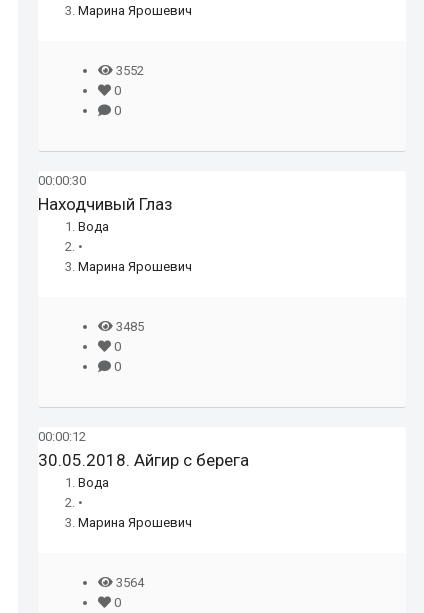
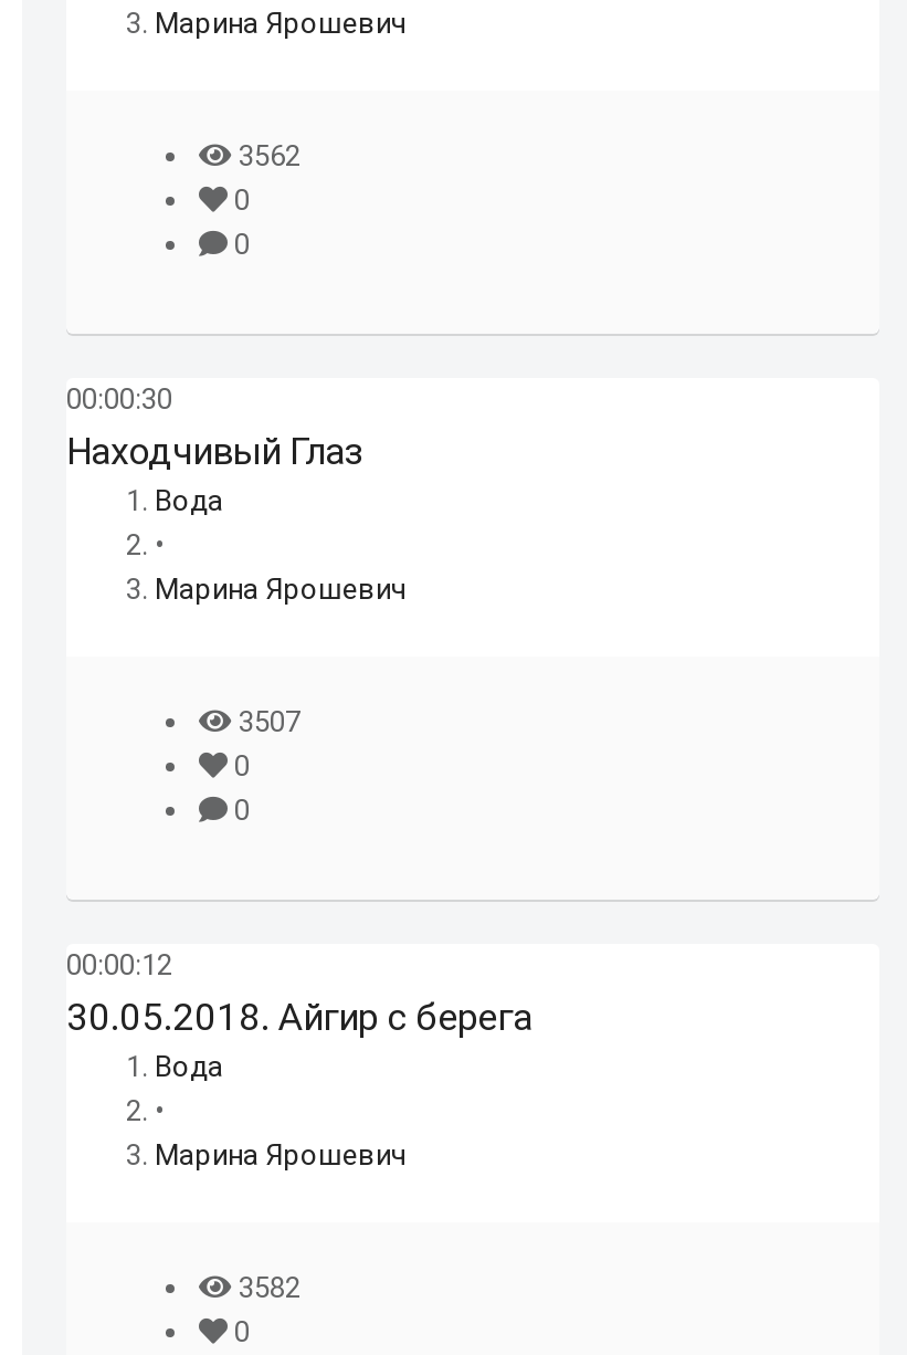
- 3552
+ 3562

- 3485
+ 3507

- 3564
+ 3582
